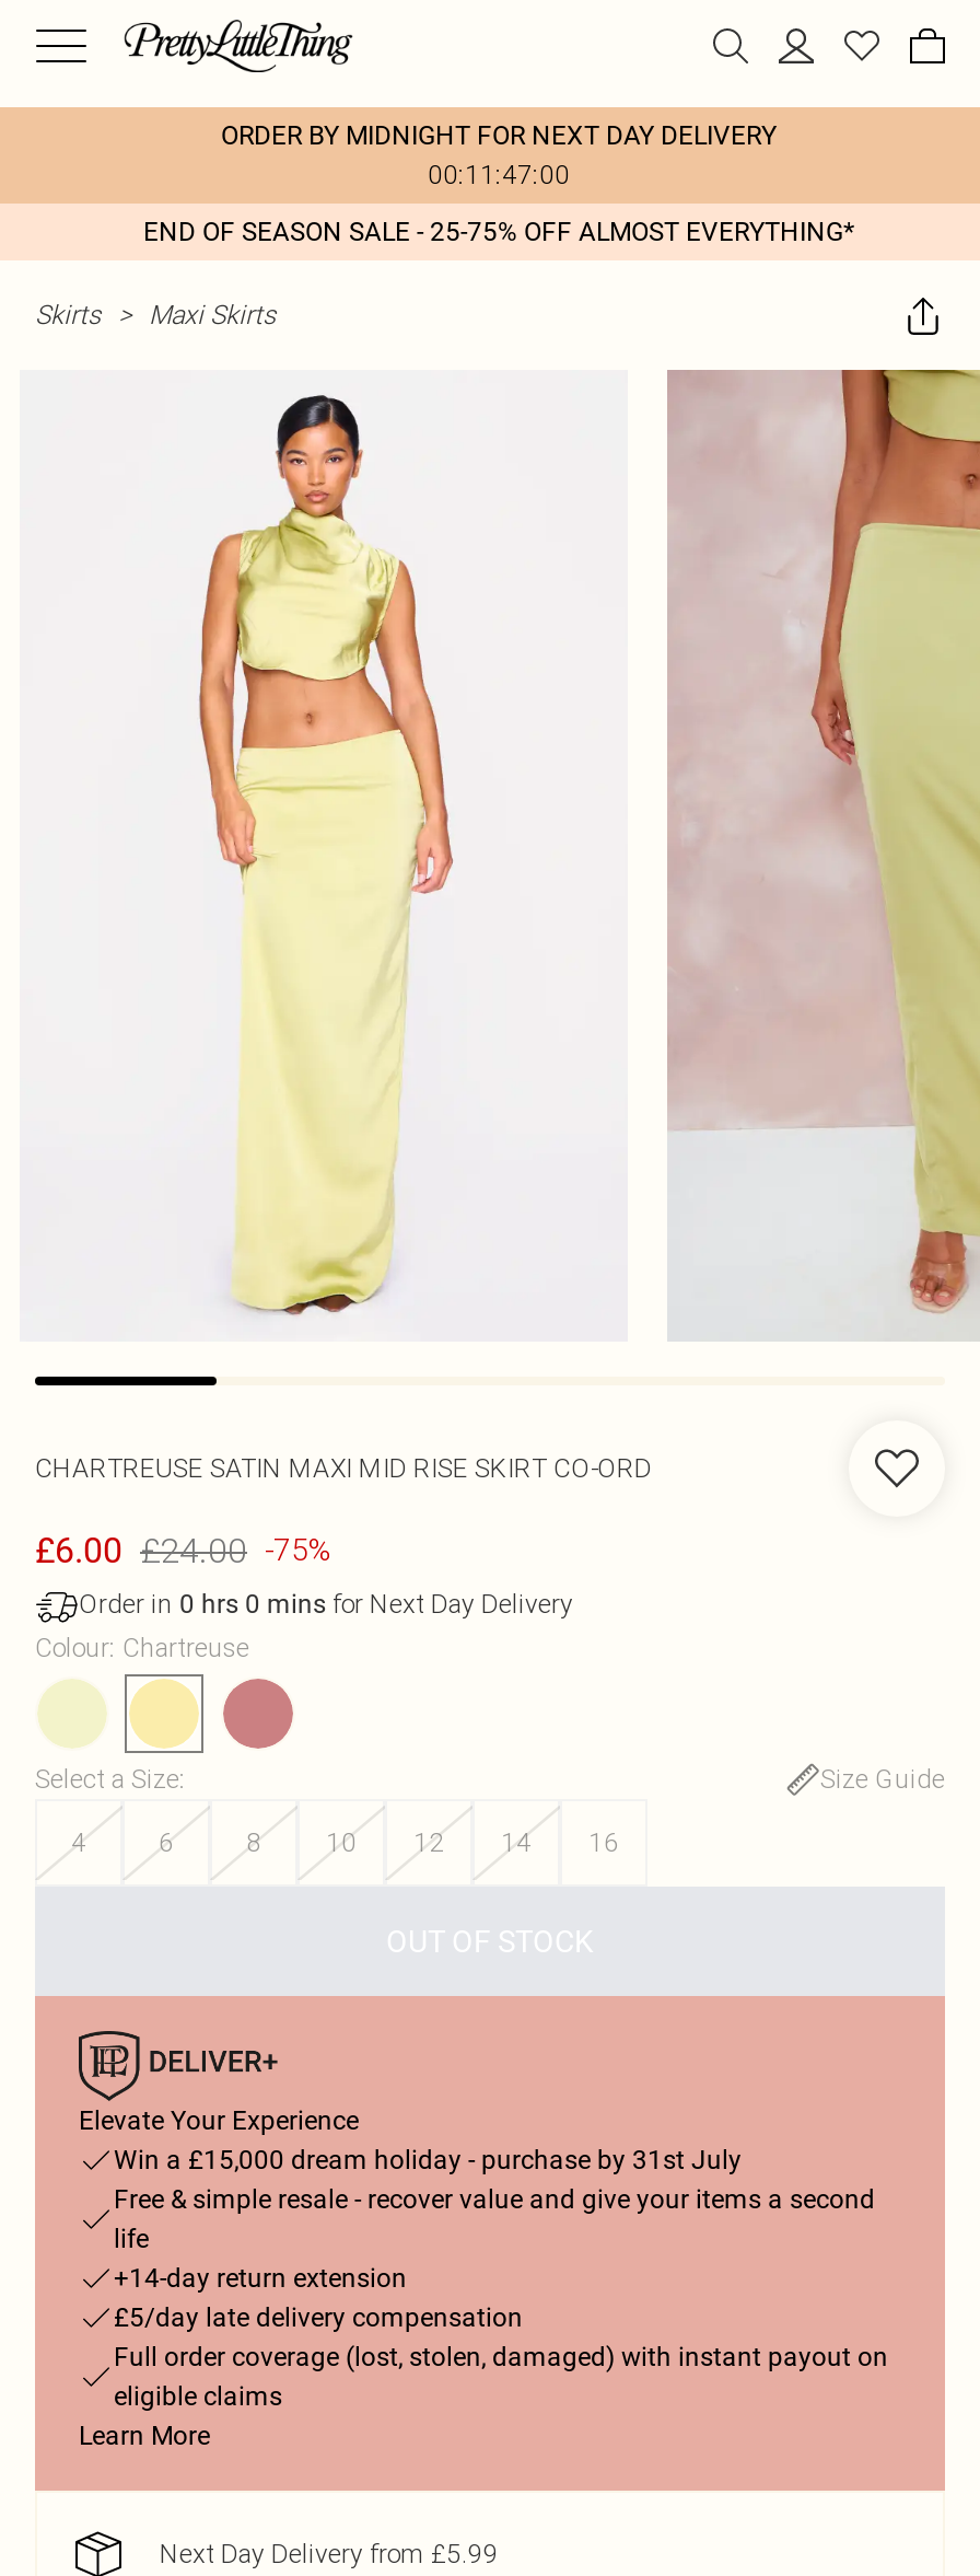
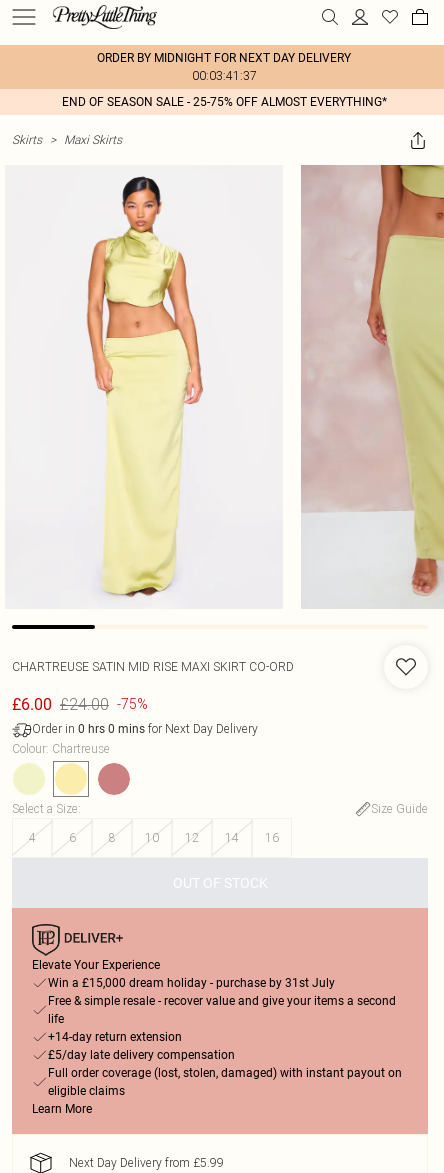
- 00:11:47:00
+ 00:03:41:37

- CHARTREUSE SATIN MAXI MID RISE SKIRT CO-ORD
+ CHARTREUSE SATIN MID RISE MAXI SKIRT CO-ORD
